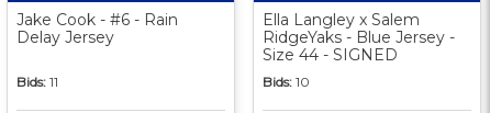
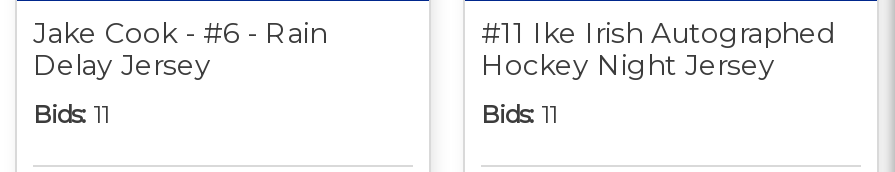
- Ella Langley x Salem
- RidgeYaks - Blue Jersey -
- Size 44 - SIGNED
- Bids: 10
+ #11 Ike Irish Autographed
+ Hockey Night Jersey
+ Bids: 11
